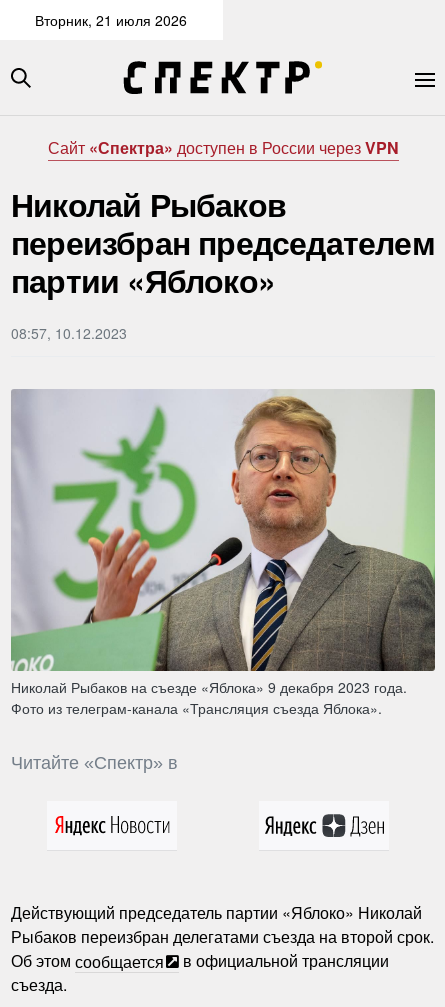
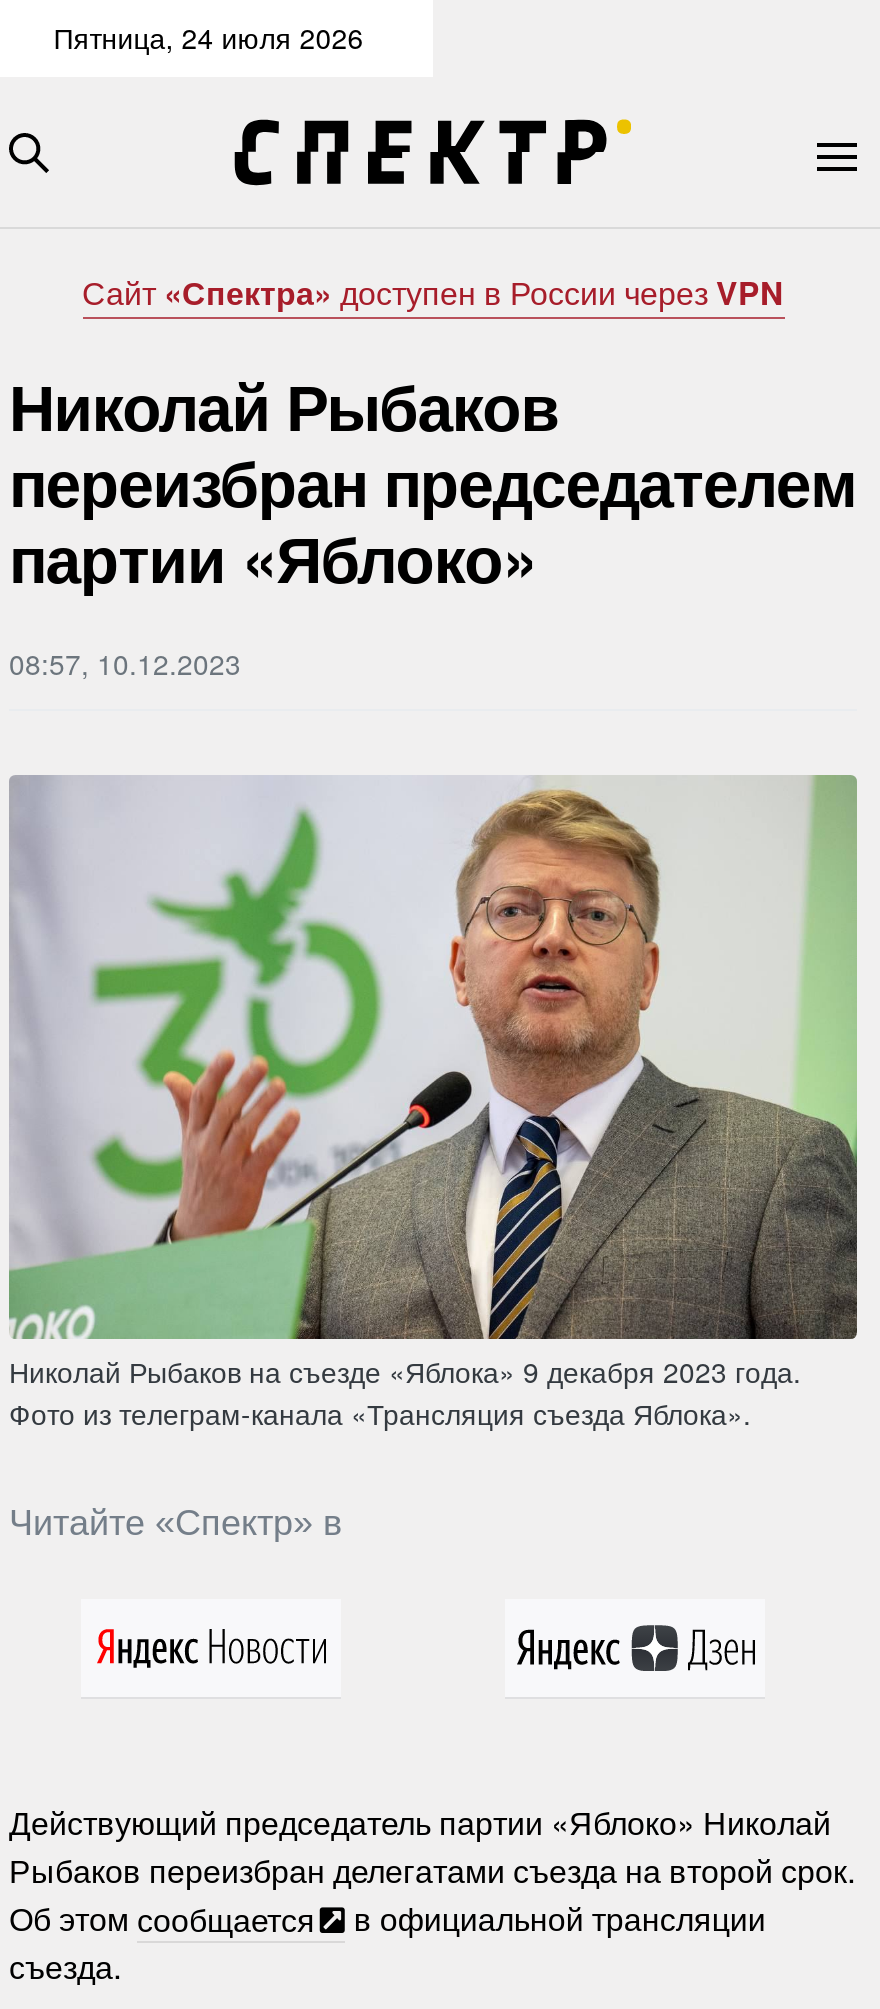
- Вторник, 21 июля 2026
+ Пятница, 24 июля 2026
